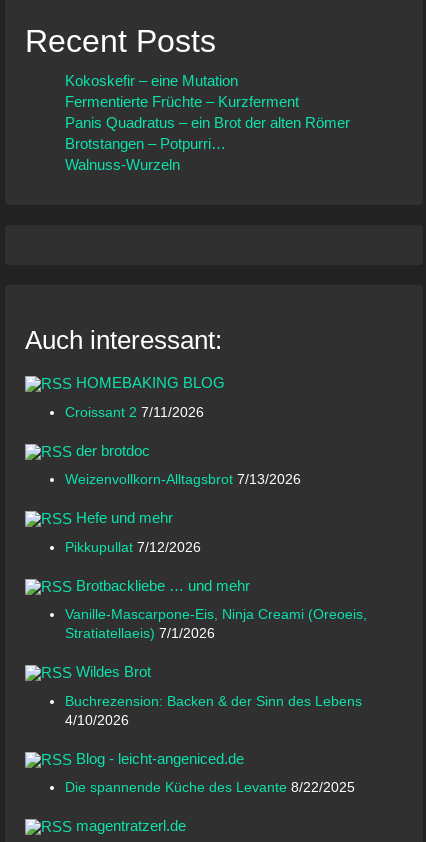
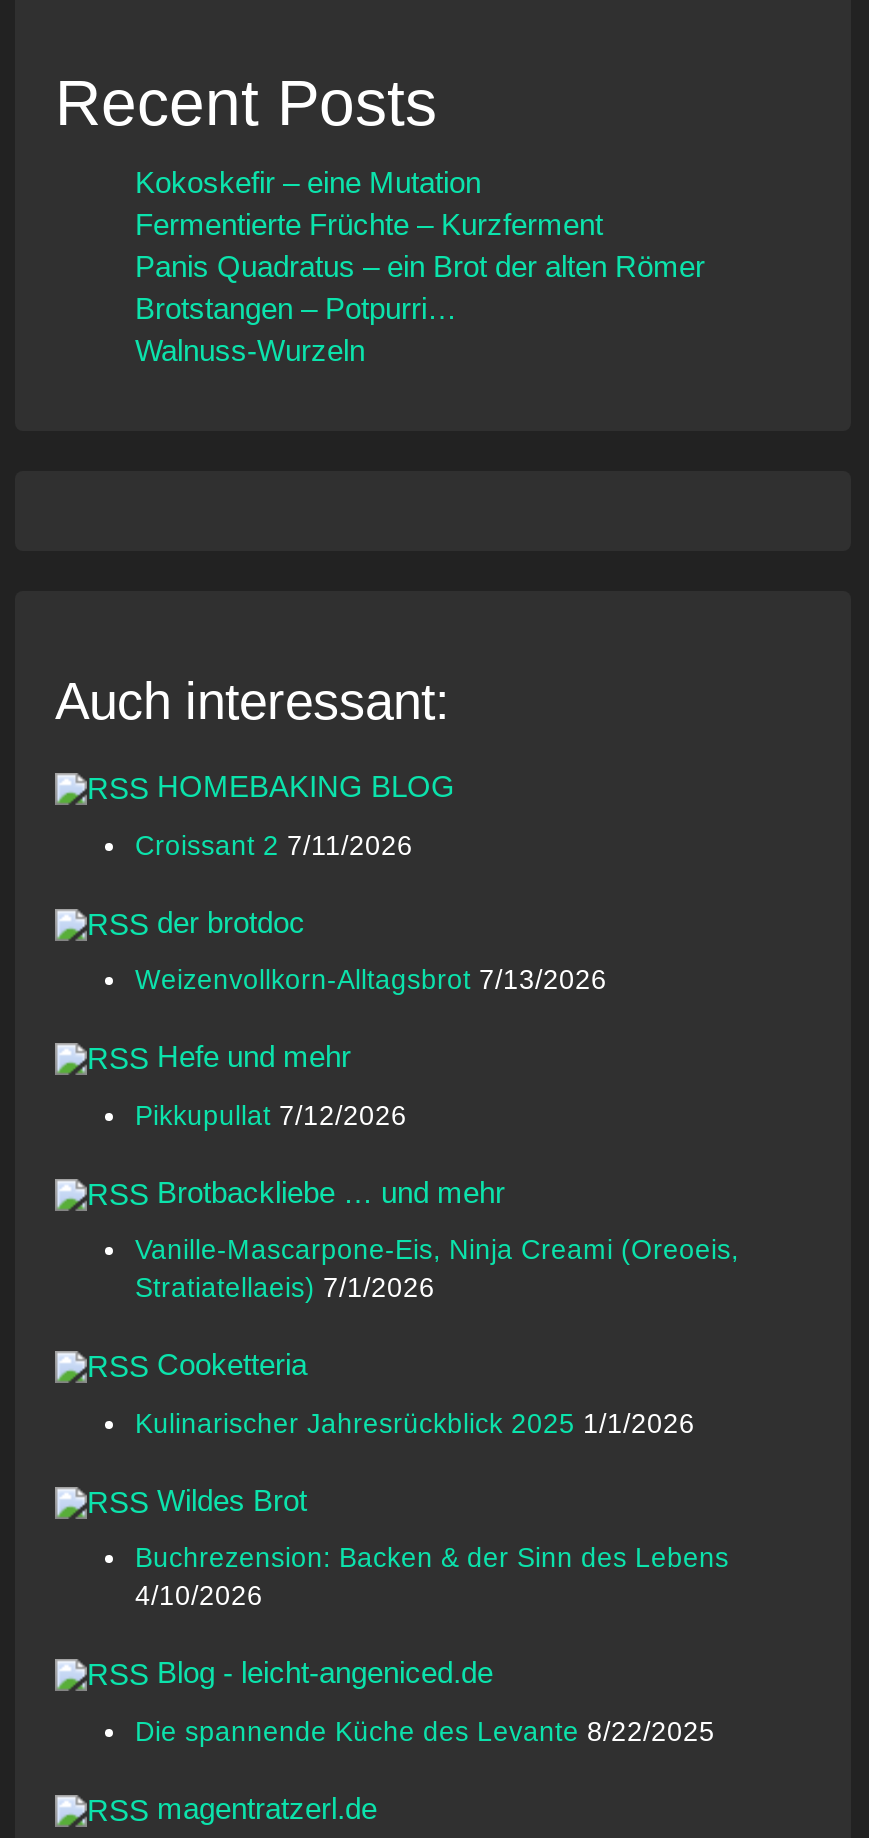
+ Cooketteria
+ Kulinarischer Jahresrückblick 2025 1/1/2026
